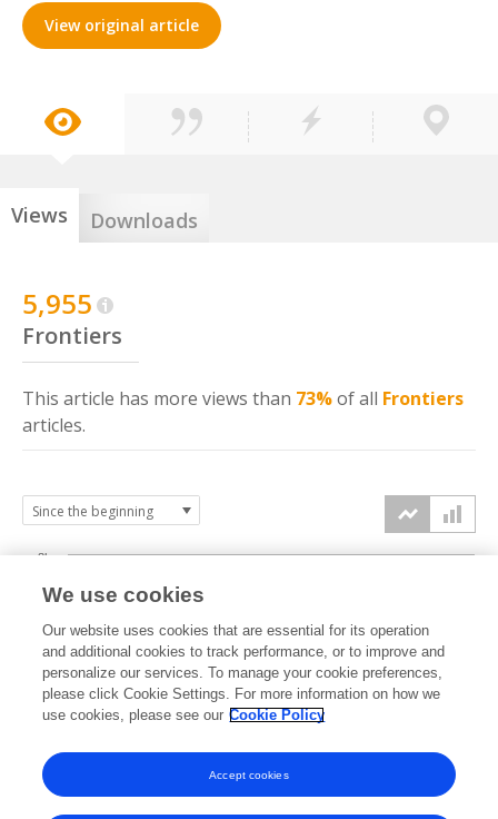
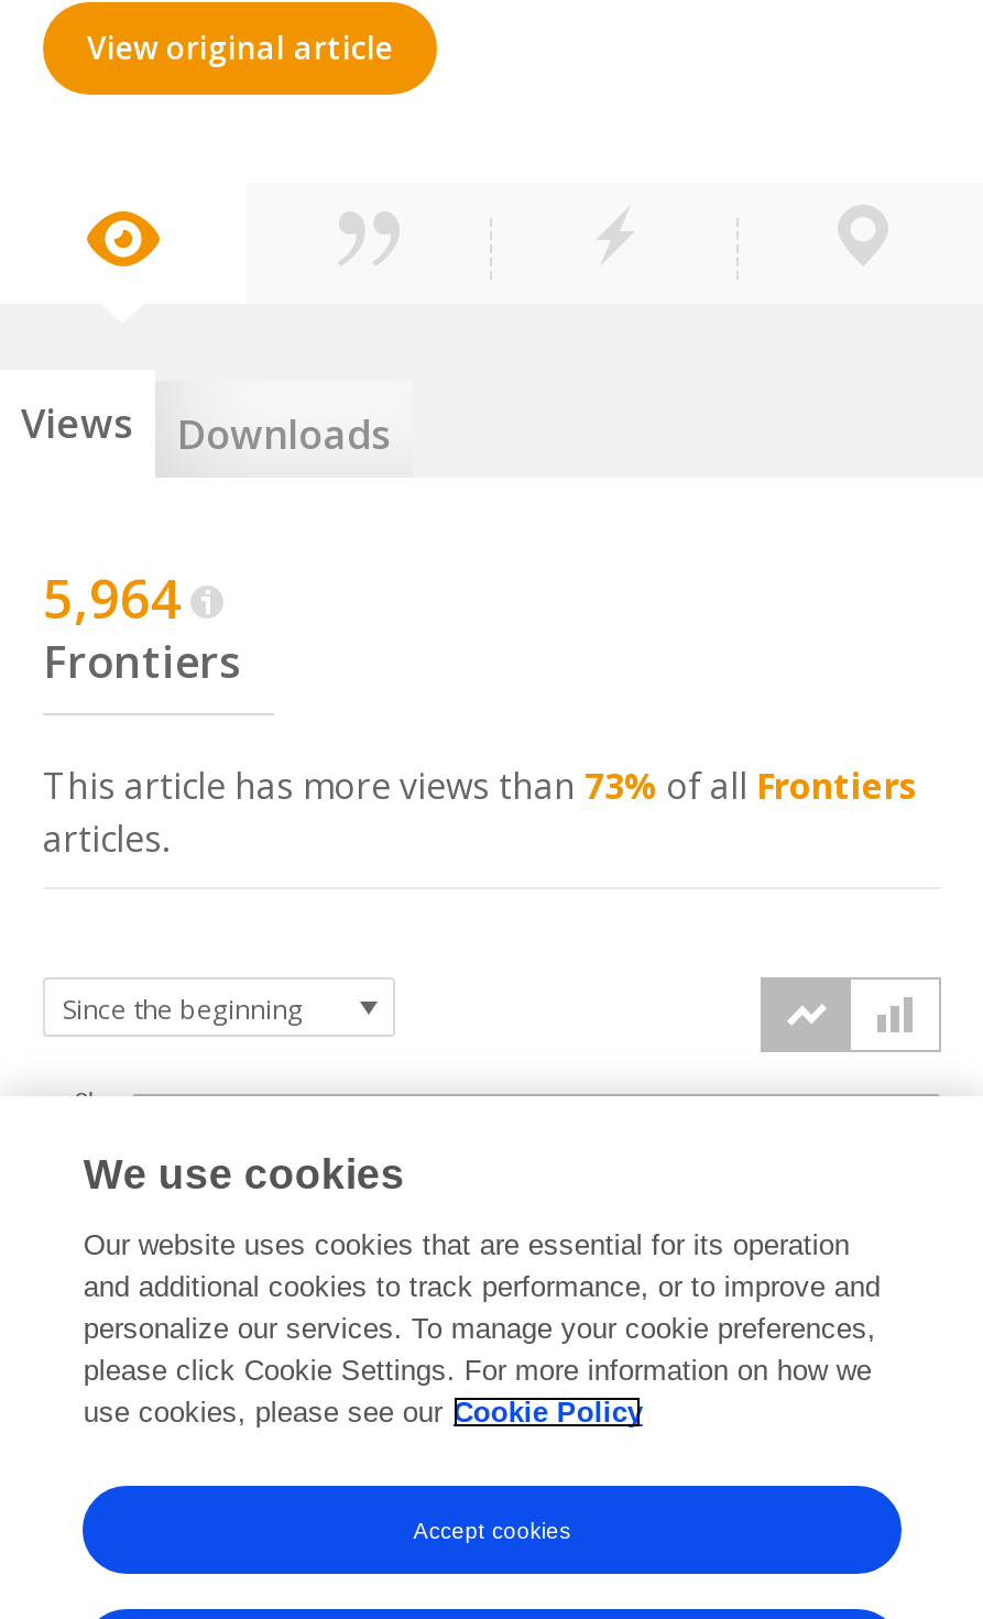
- 5,955
+ 5,964
